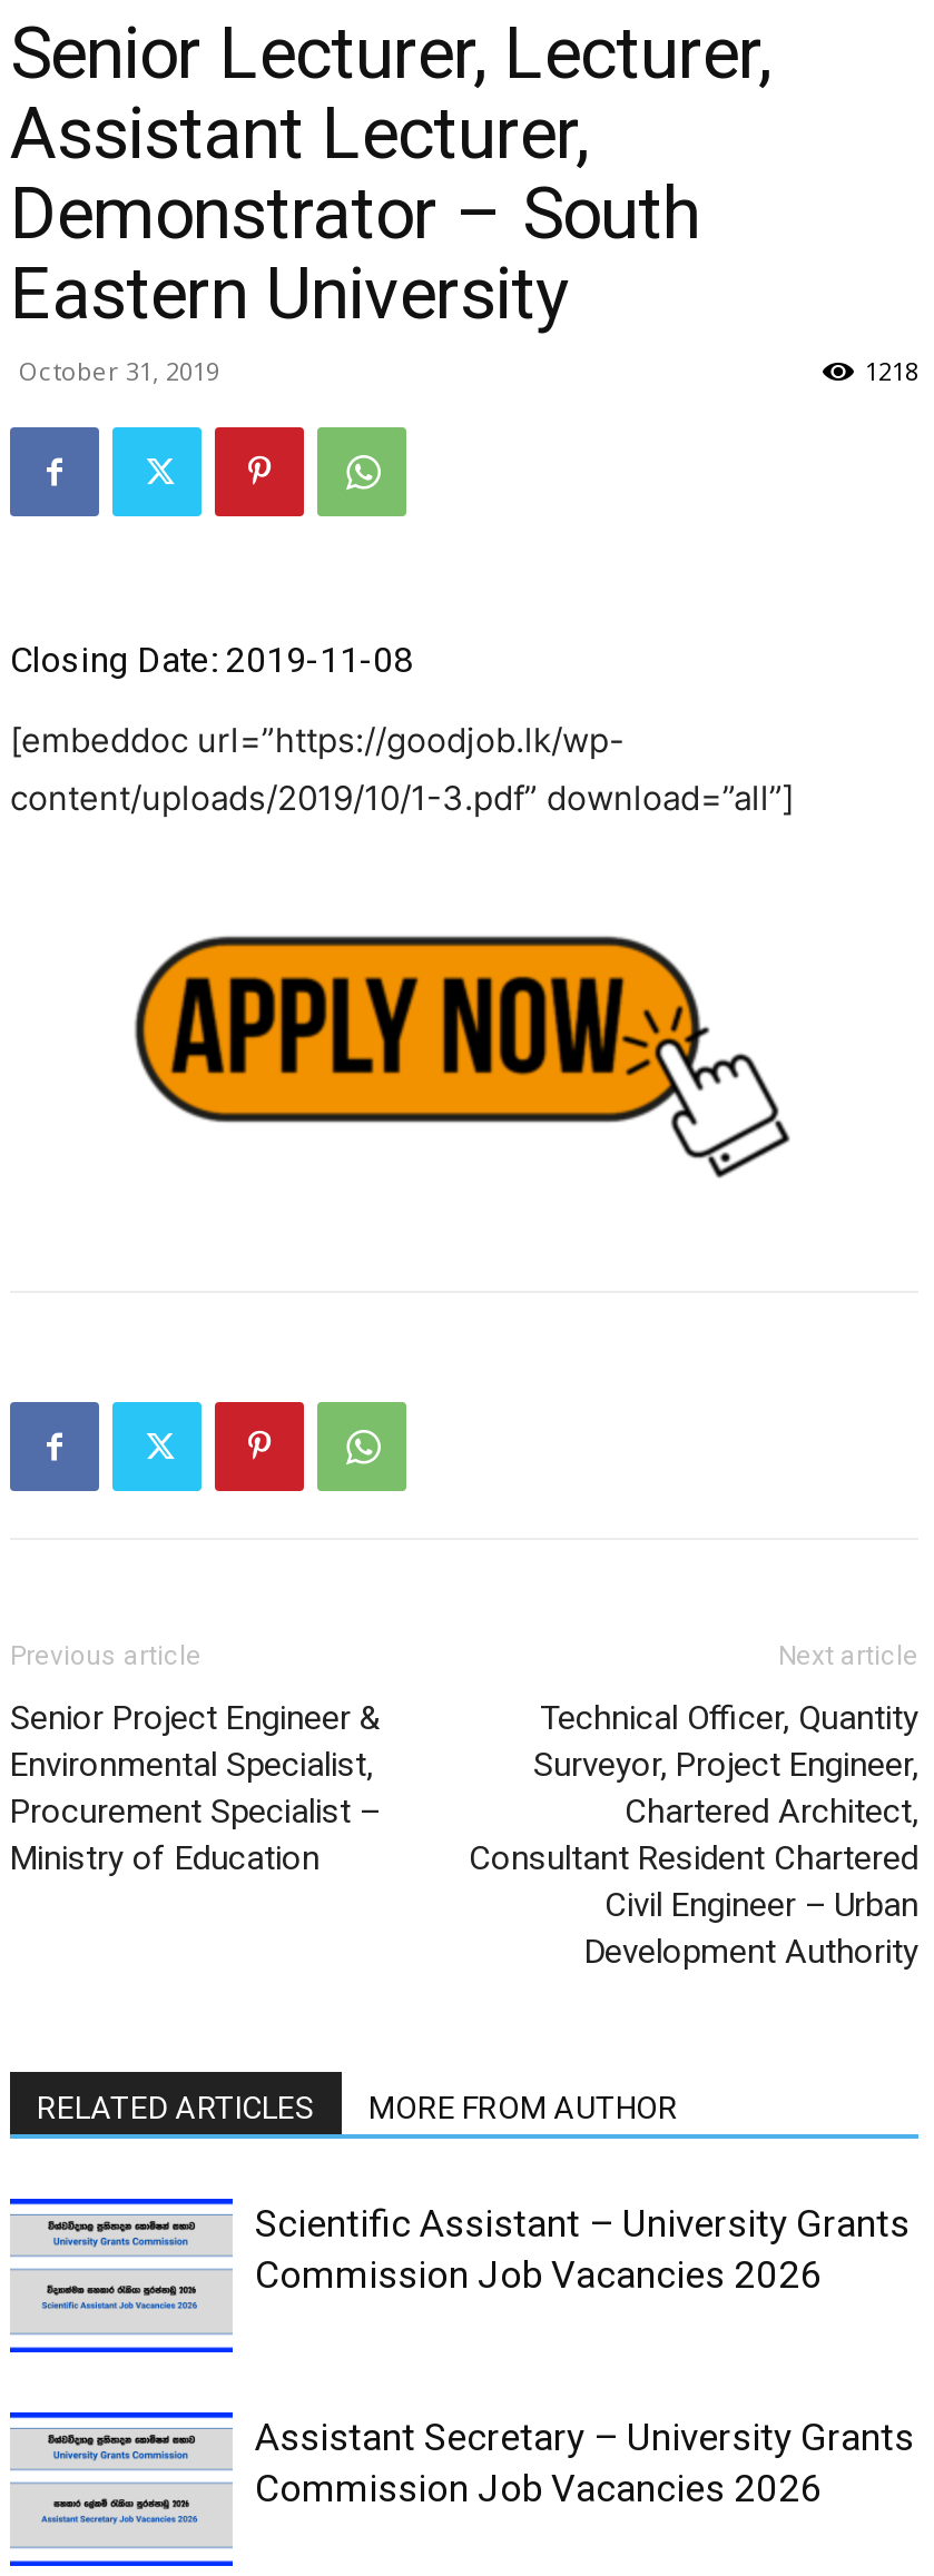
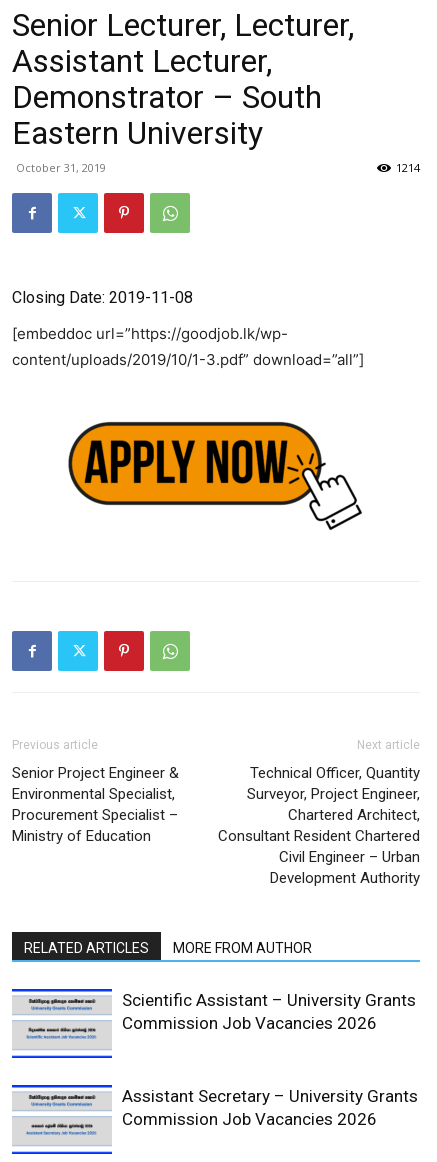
- 1218
+ 1214
